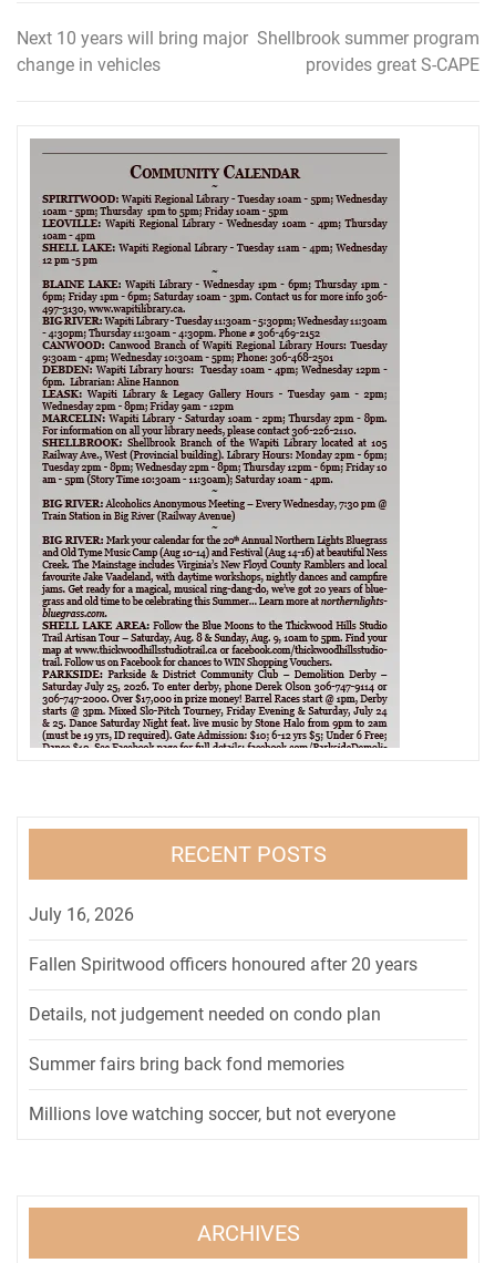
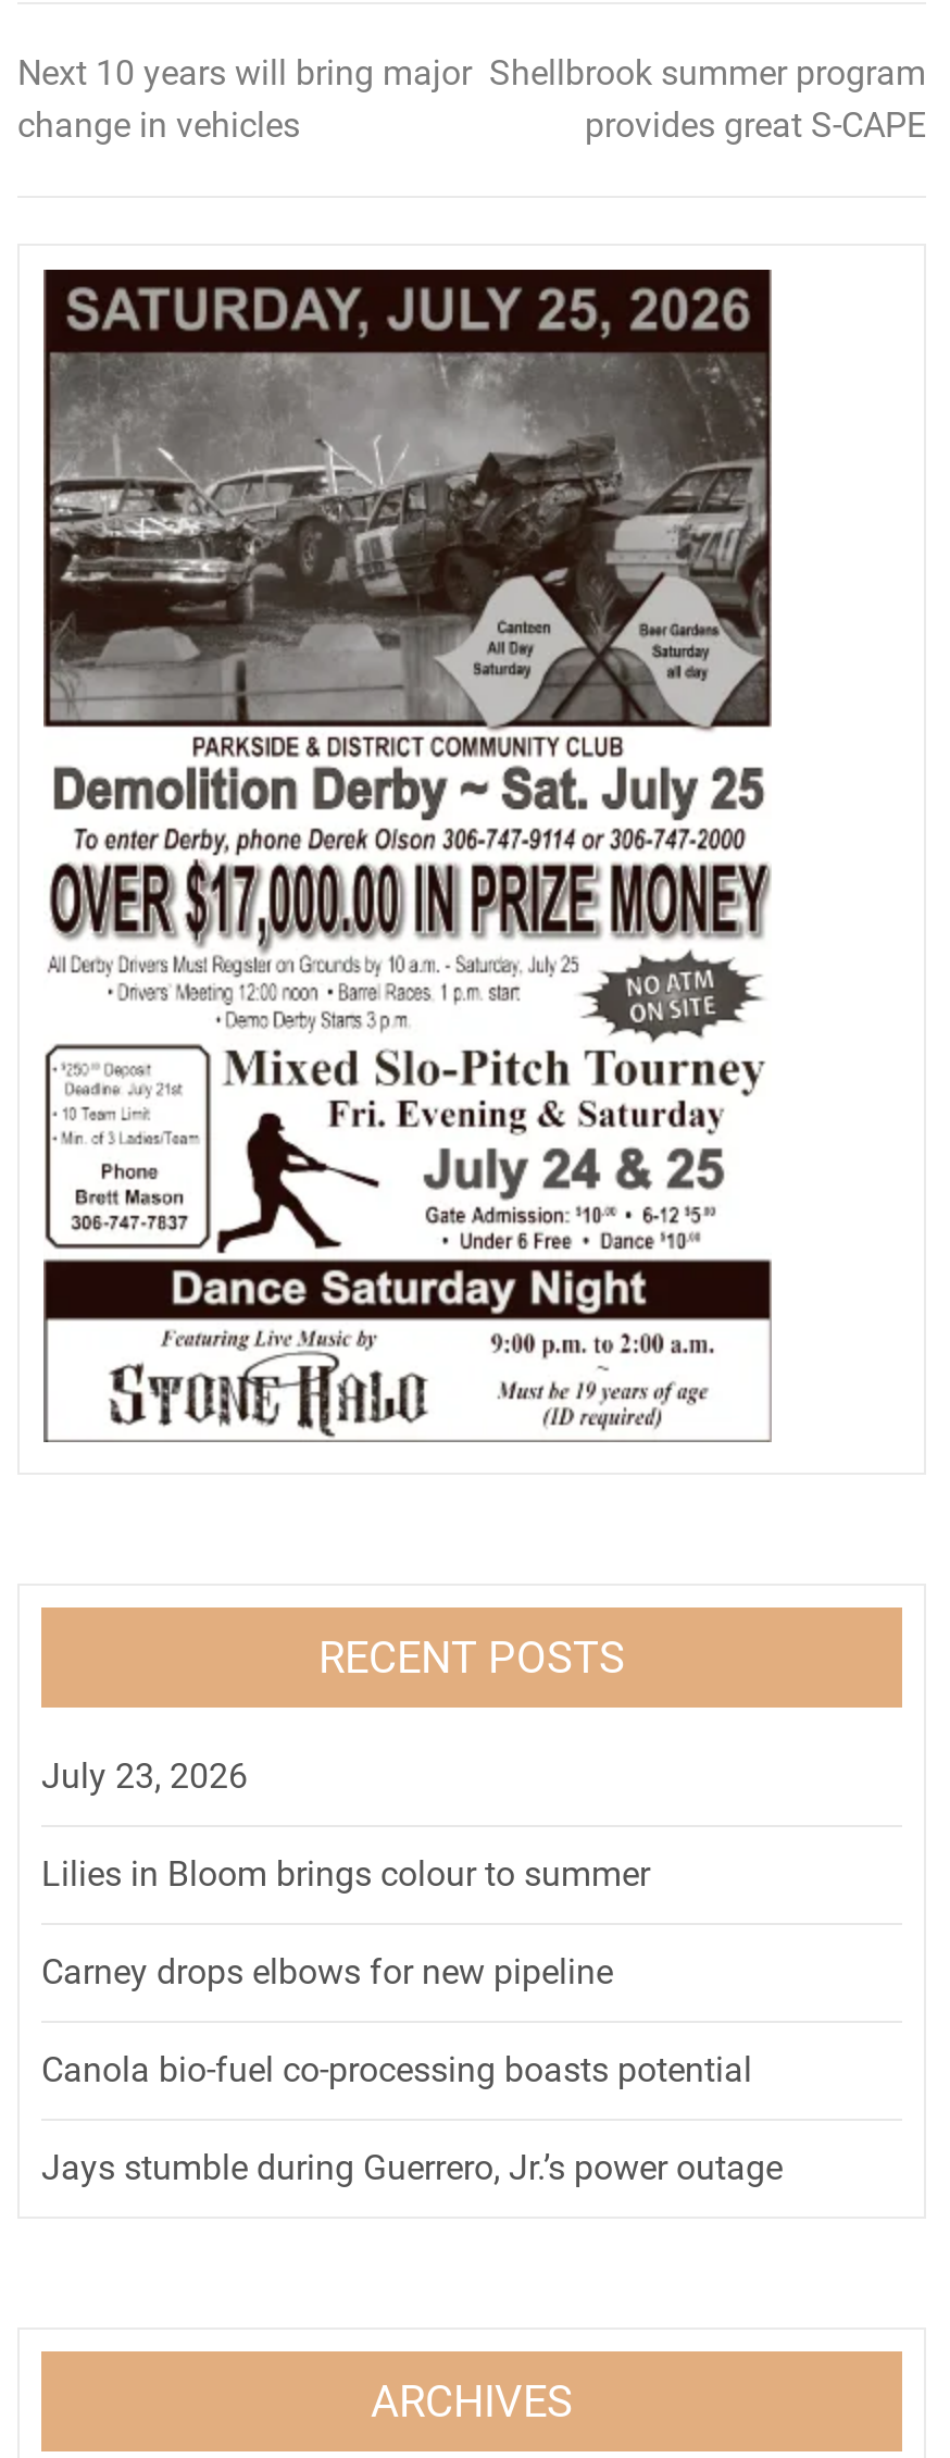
- [image]
+ [image]

- July 16, 2026
+ July 23, 2026

- Fallen Spiritwood officers honoured after 20 years
+ Lilies in Bloom brings colour to summer

- Details, not judgement needed on condo plan
+ Carney drops elbows for new pipeline

- Summer fairs bring back fond memories
+ Canola bio-fuel co-processing boasts potential

- Millions love watching soccer, but not everyone
+ Jays stumble during Guerrero, Jr.’s power outage
